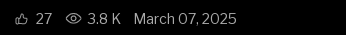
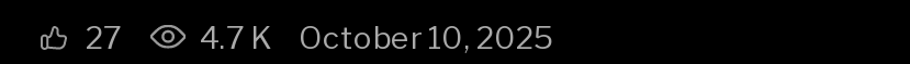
- 3.8 K
- March 07, 2025
+ 4.7 K
+ October 10, 2025
